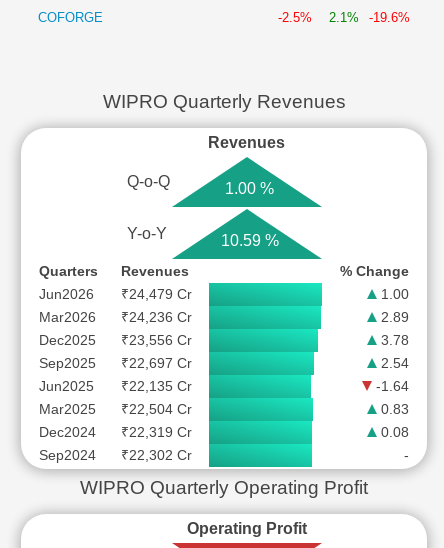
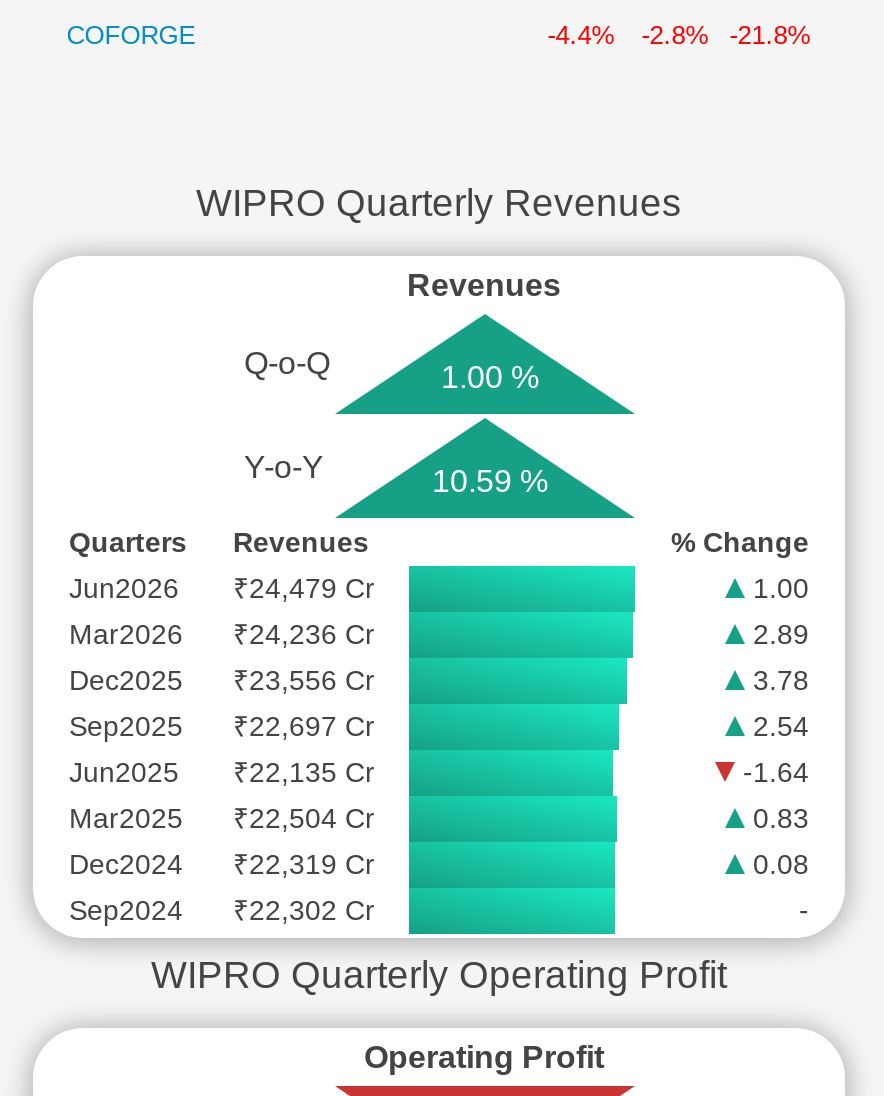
- -2.5%
+ -4.4%

- 2.1%
+ -2.8%

- -19.6%
+ -21.8%
